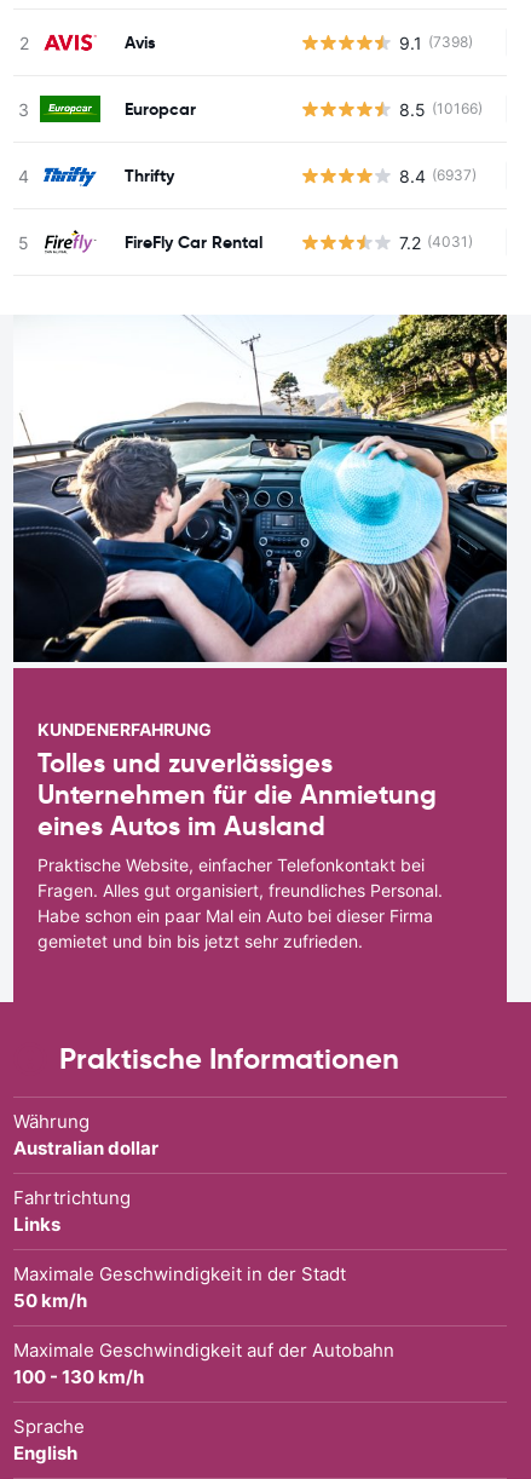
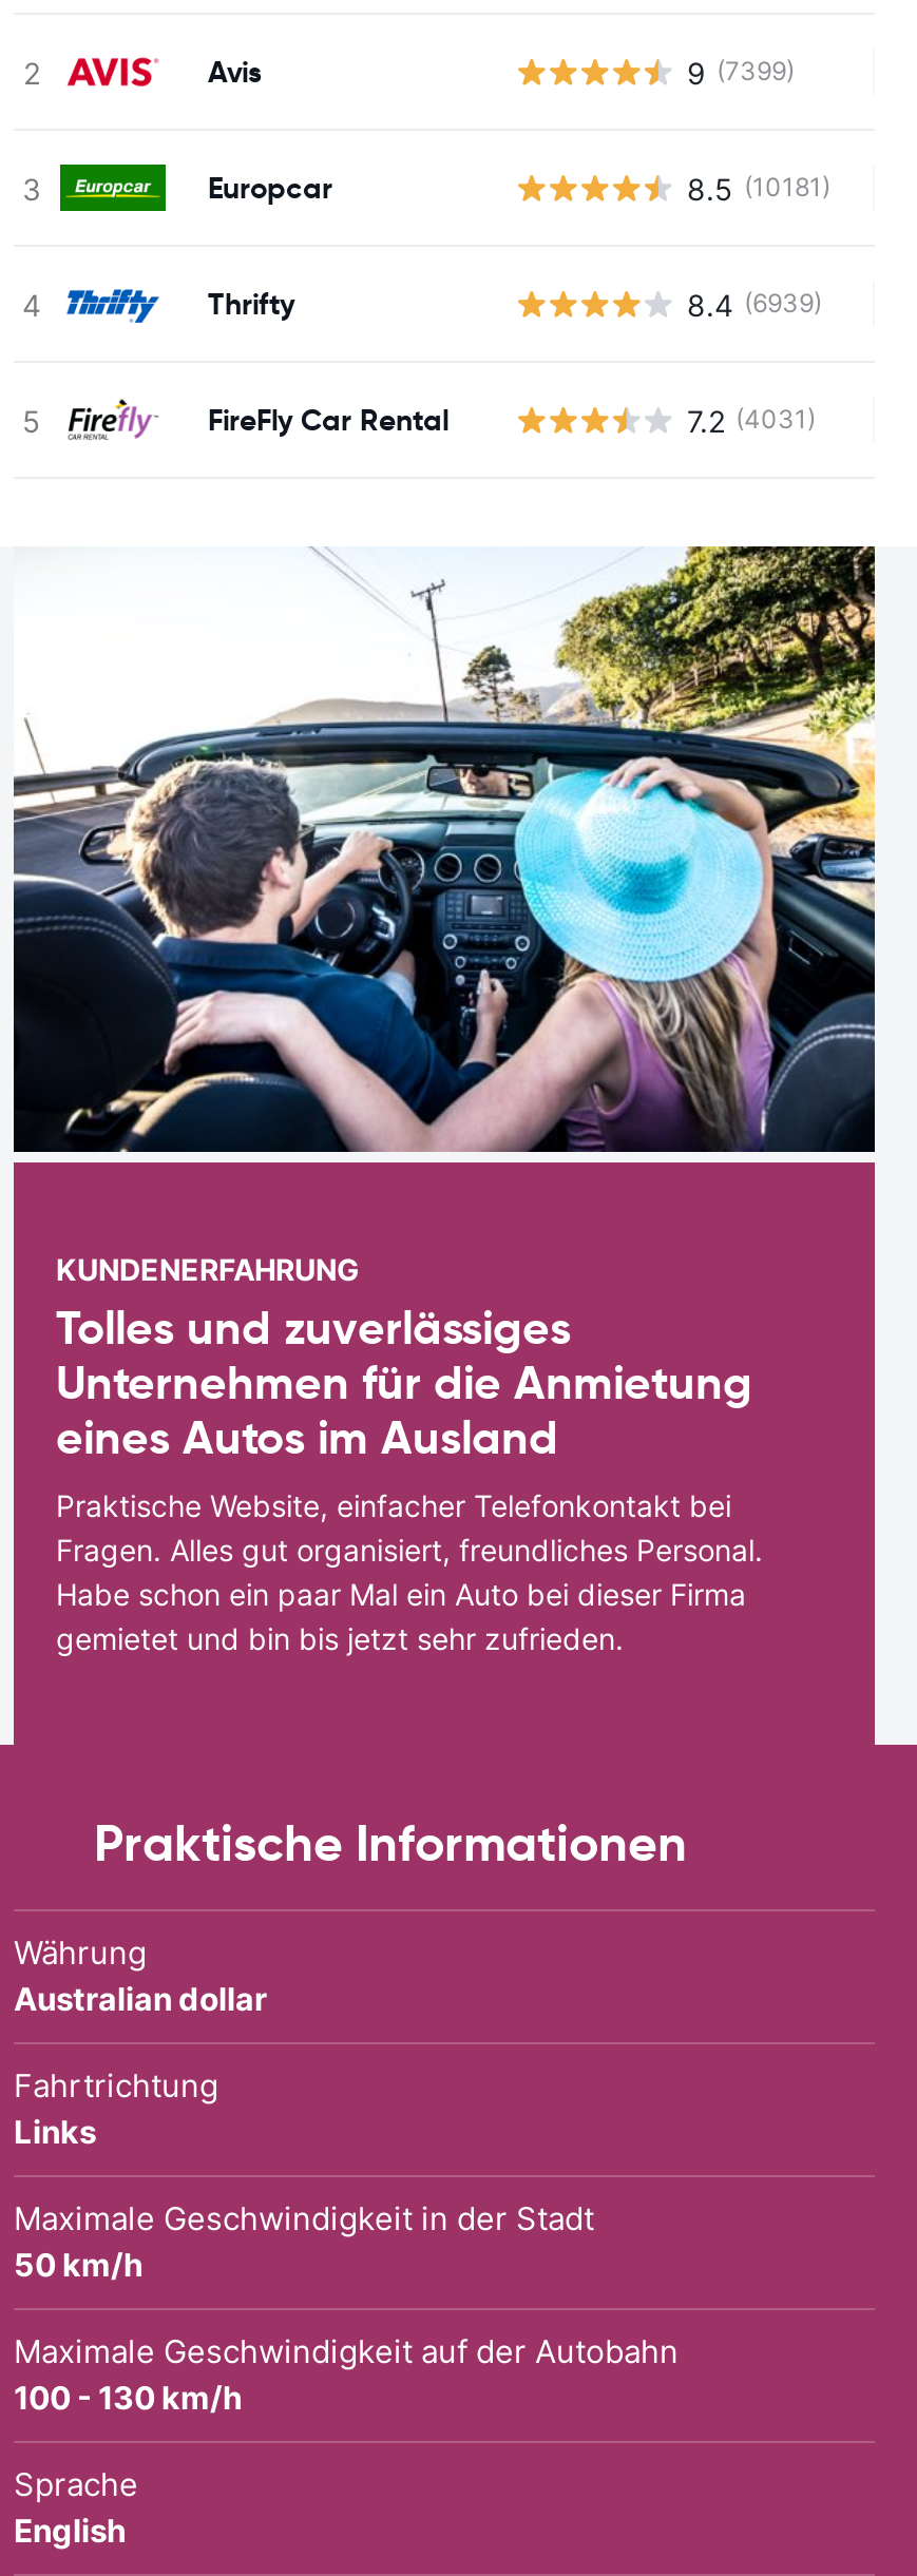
- 9.1 (7398)
+ 9 (7399)

- 8.5 (10166)
+ 8.5 (10181)

- 8.4 (6937)
+ 8.4 (6939)
